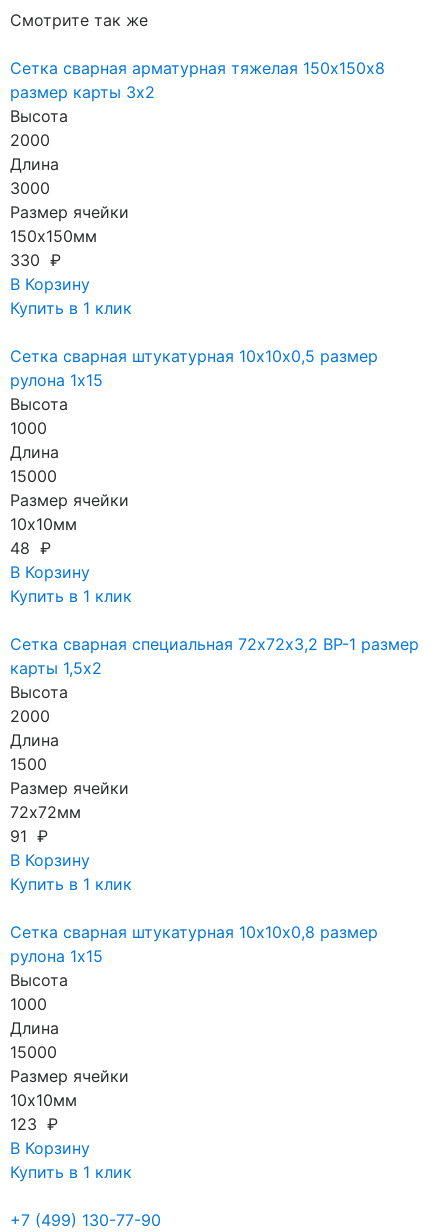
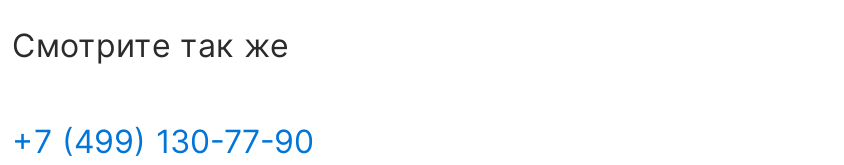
- Сетка сварная арматурная тяжелая 150х150х8
- размер карты 3х2
- Высота
- 2000
- Длина
- 3000
- Размер ячейки
- 150х150мм
- 330 ₽
- В Корзину
- Купить в 1 клик
- Сетка сварная штукатурная 10х10х0,5 размер
- рулона 1х15
- Высота
- 1000
- Длина
- 15000
- Размер ячейки
- 10х10мм
- 48 ₽
- В Корзину
- Купить в 1 клик
- Сетка сварная специальная 72х72х3,2 ВР-1 размер
- карты 1,5х2
- Высота
- 2000
- Длина
- 1500
- Размер ячейки
- 72х72мм
- 91 ₽
- В Корзину
- Купить в 1 клик
- Сетка сварная штукатурная 10х10х0,8 размер
- рулона 1х15
- Высота
- 1000
- Длина
- 15000
- Размер ячейки
- 10х10мм
- 123 ₽
- В Корзину
- Купить в 1 клик
